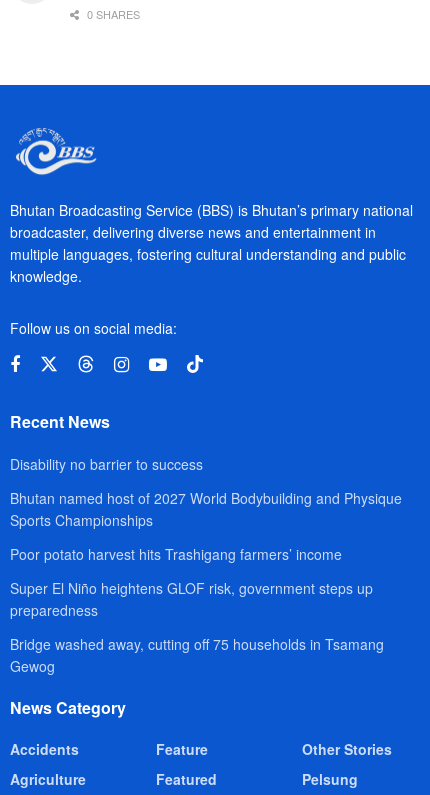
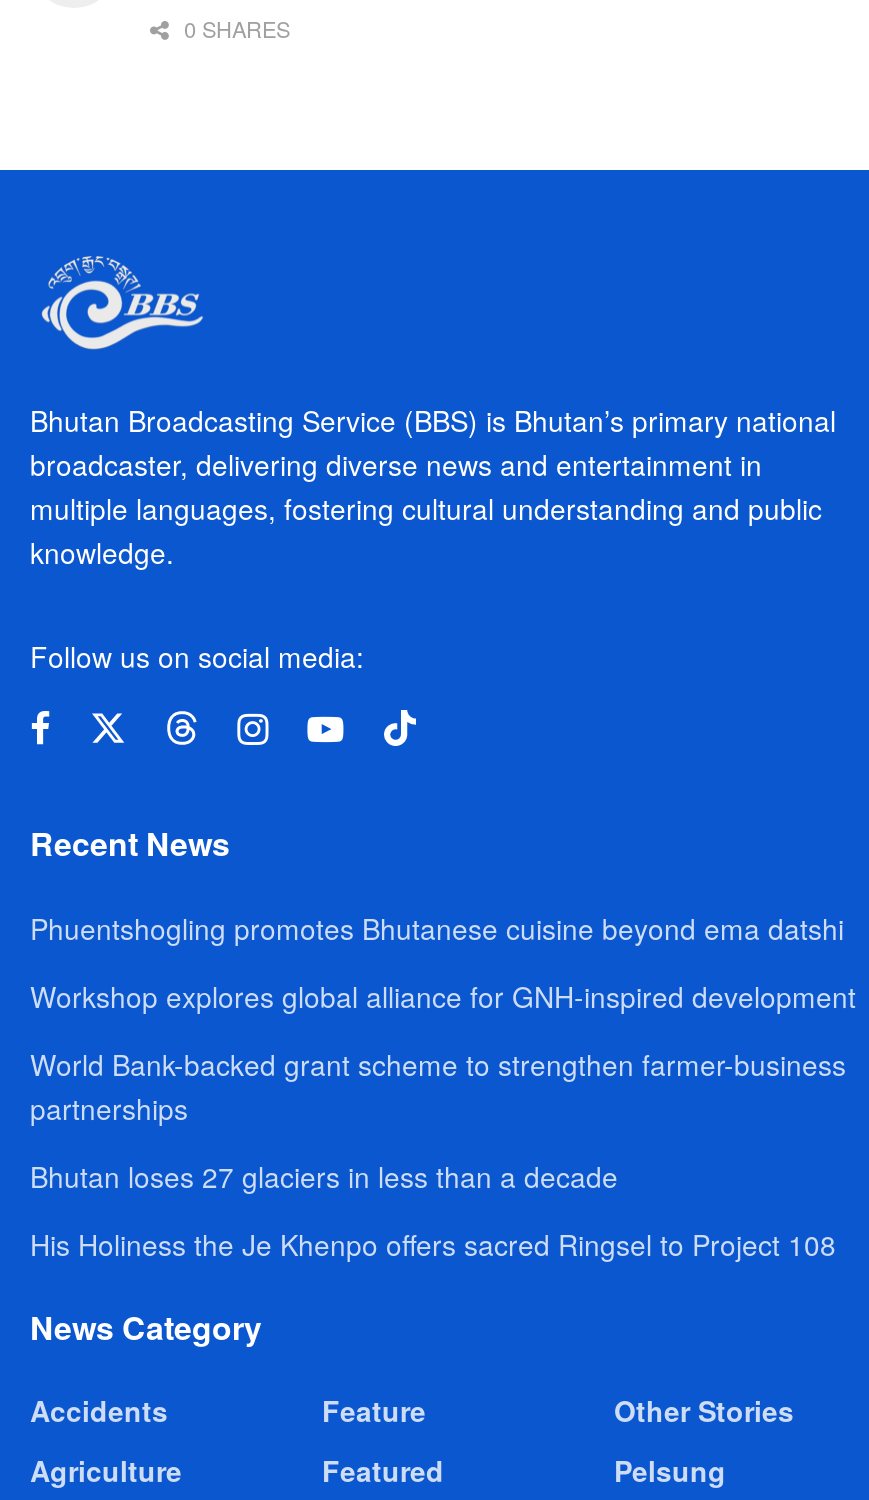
- Disability no barrier to success
+ Phuentshogling promotes Bhutanese cuisine beyond ema datshi

- Bhutan named host of 2027 World Bodybuilding and Physique
- Sports Championships
+ Workshop explores global alliance for GNH-inspired development

- Poor potato harvest hits Trashigang farmers’ income
+ World Bank-backed grant scheme to strengthen farmer-business
+ partnerships

- Super El Niño heightens GLOF risk, government steps up
- preparedness
+ Bhutan loses 27 glaciers in less than a decade

- Bridge washed away, cutting off 75 households in Tsamang
- Gewog
+ His Holiness the Je Khenpo offers sacred Ringsel to Project 108
